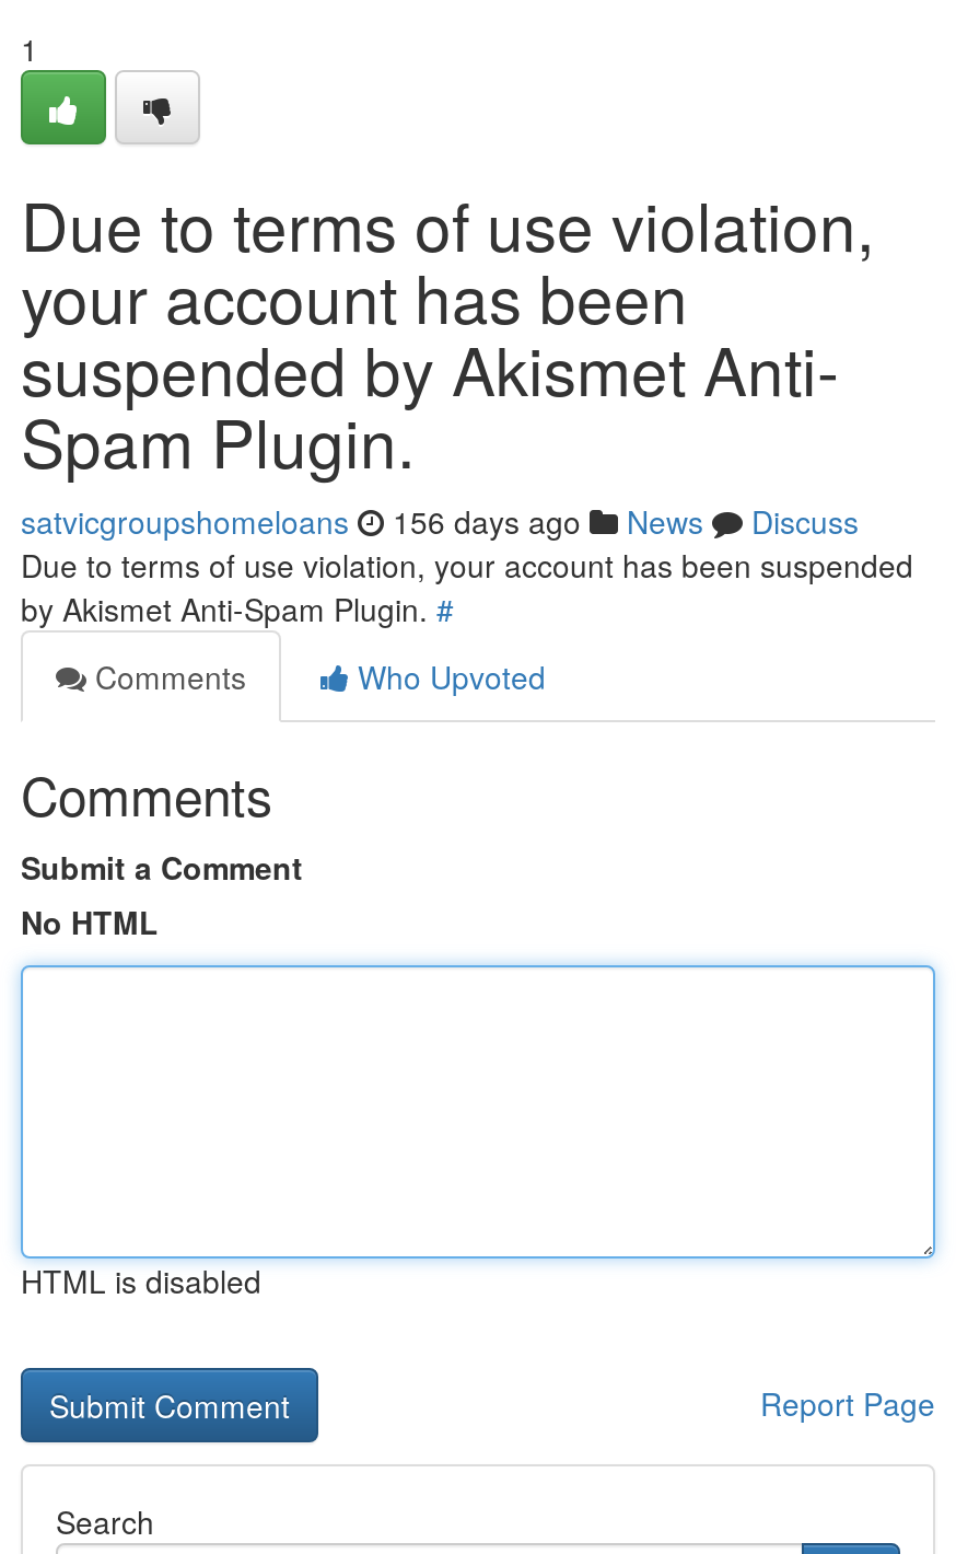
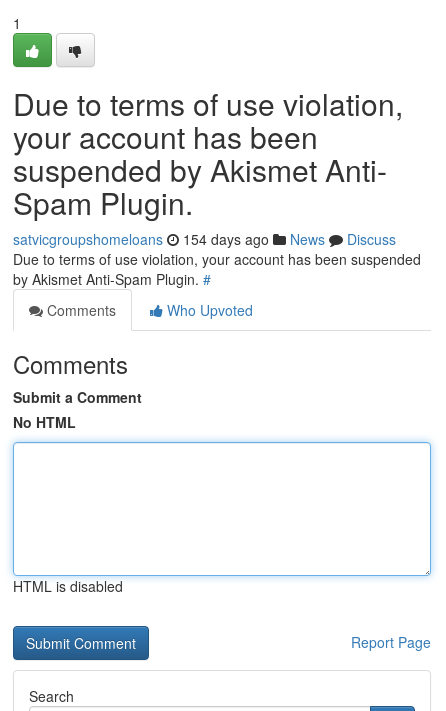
- satvicgroupshomeloans 156 days ago News Discuss
+ satvicgroupshomeloans 154 days ago News Discuss
